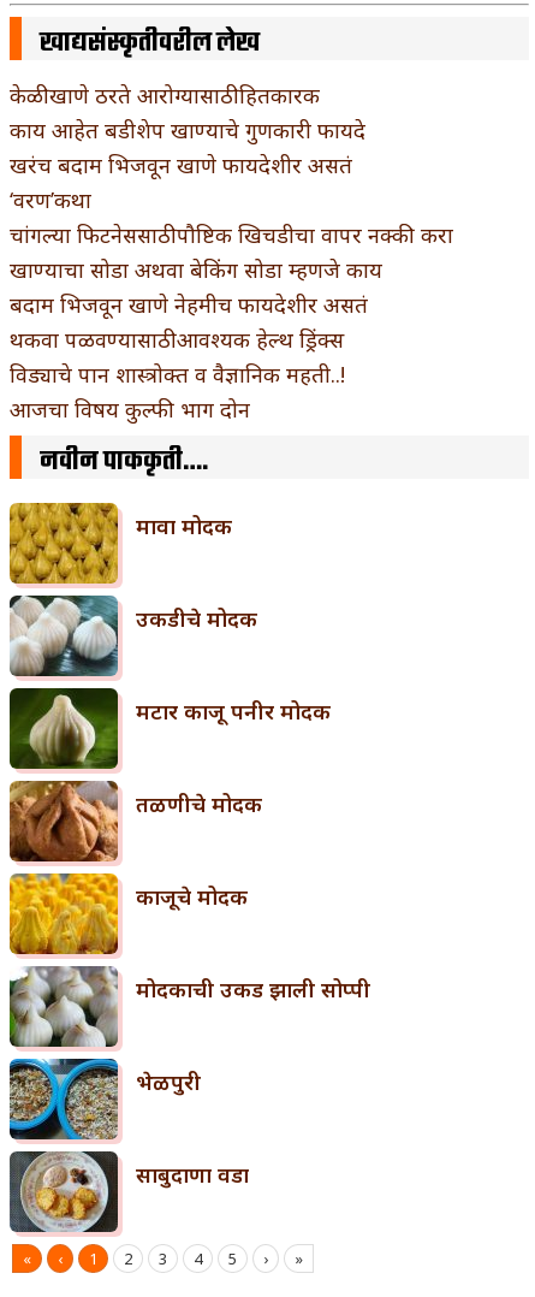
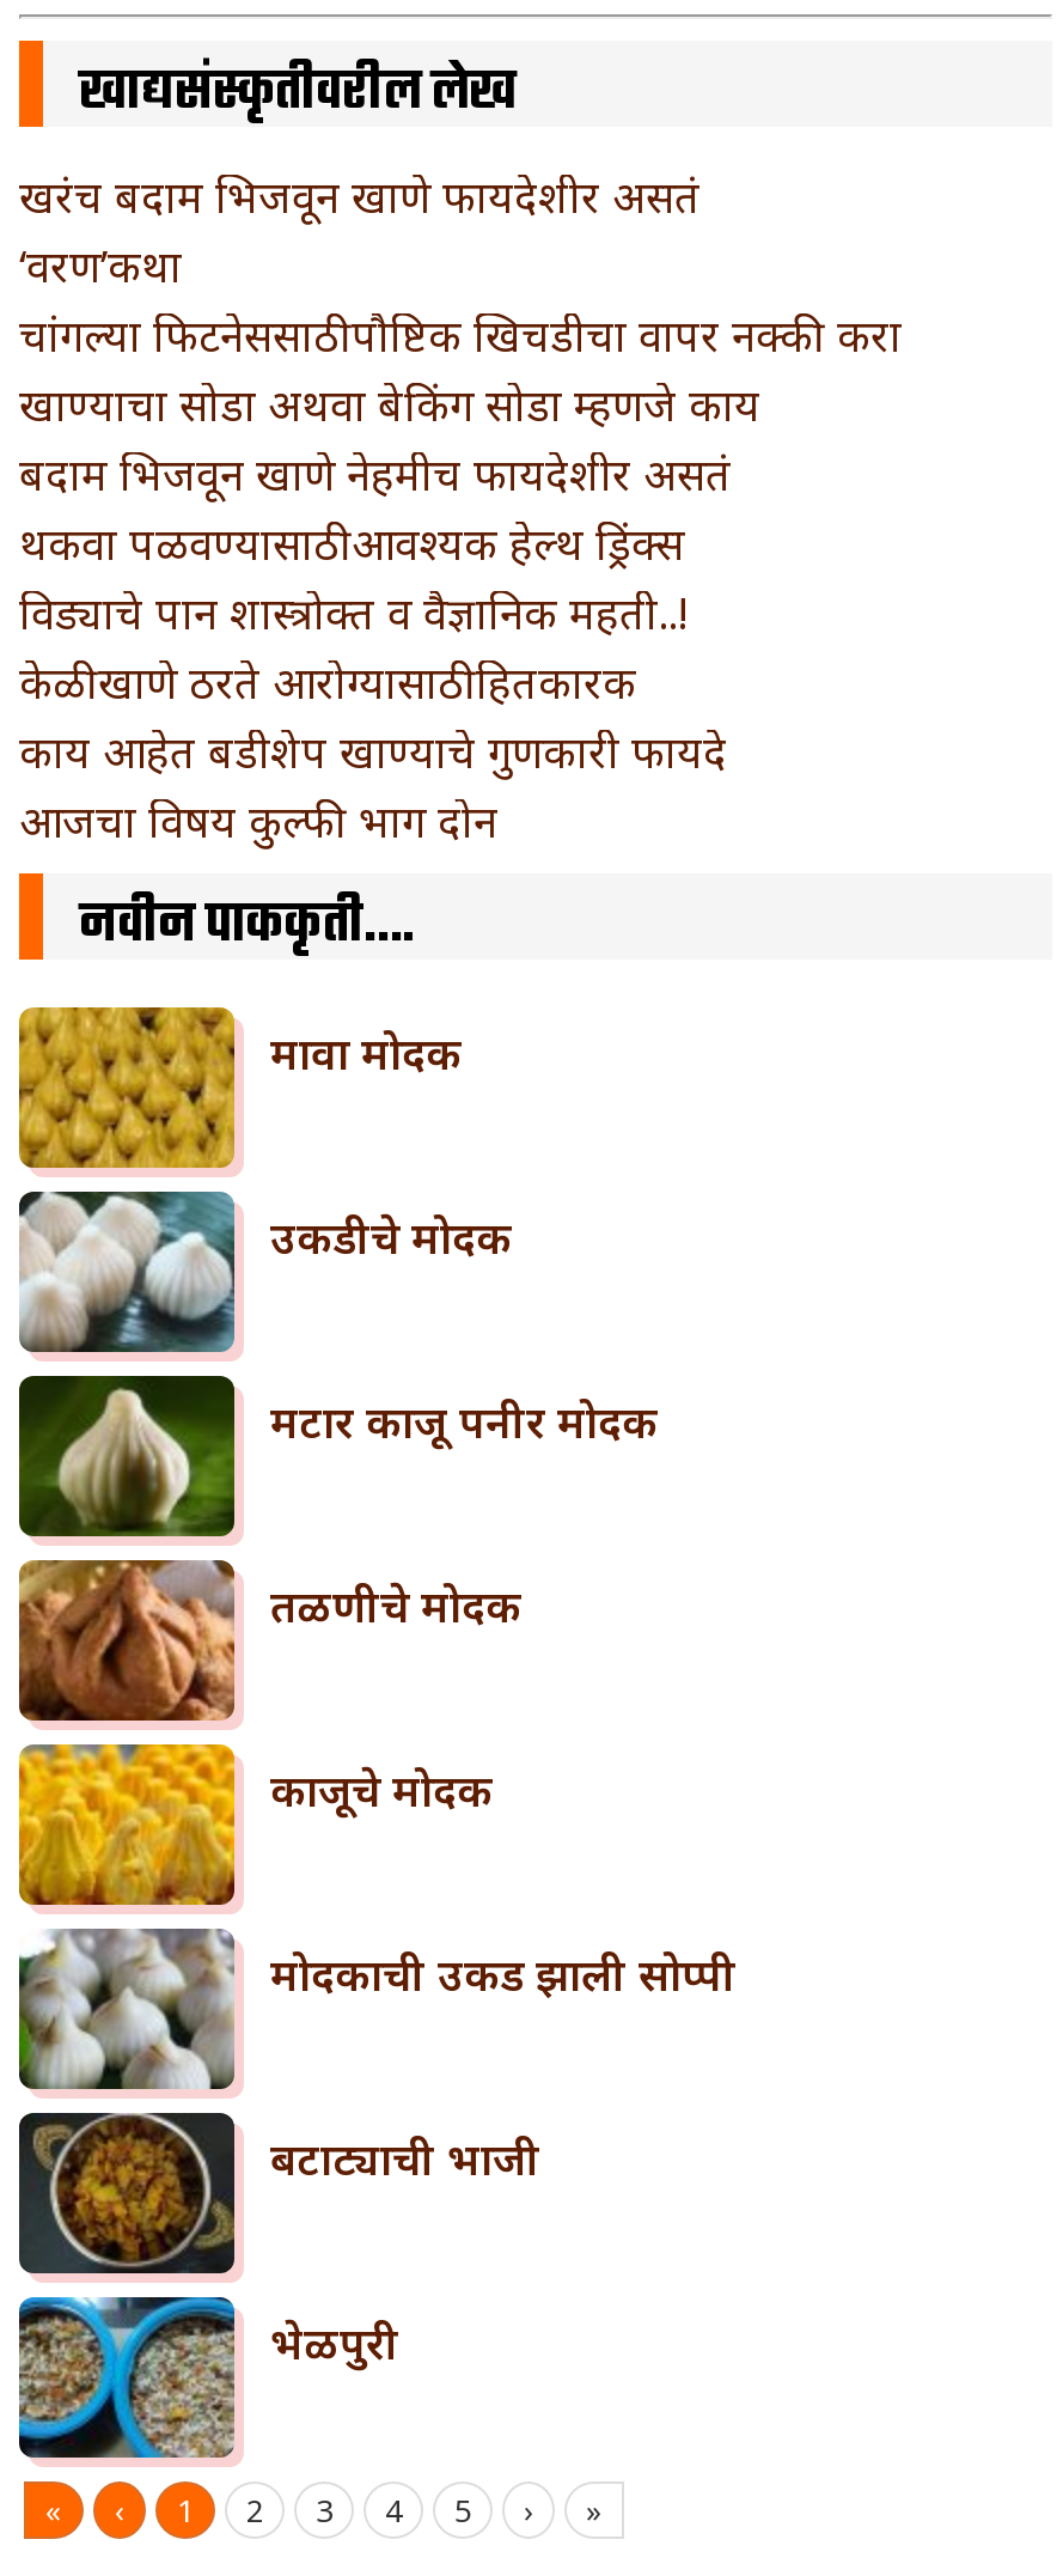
moved down: केळी खाणे ठरते आरोग्यासाठी हितकारक | काय आहेत बडीशेप खाण्याचे गुणकारी फायदे

moved up: खरंच बदाम भिजवून खाणे फायदेशीर असतं | ‘वरण’कथा | चांगल्या फिटनेससाठी पौष्टिक खिचडीचा वापर नक्की करा | खाण्याचा सोडा अथवा बेकिंग सोडा म्हणजे काय | बदाम भिजवून खाणे नेहमीच फायदेशीर असतं | थकवा पळवण्यासाठी आवश्यक हेल्थ ड्रिंक्स | विड्याचे पान शास्त्रोक्त व वैज्ञानिक महती..!

+ [image]
+ बटाट्याची भाजी

moved down: भेळपुरी

- [image]
- साबुदाणा वडा
